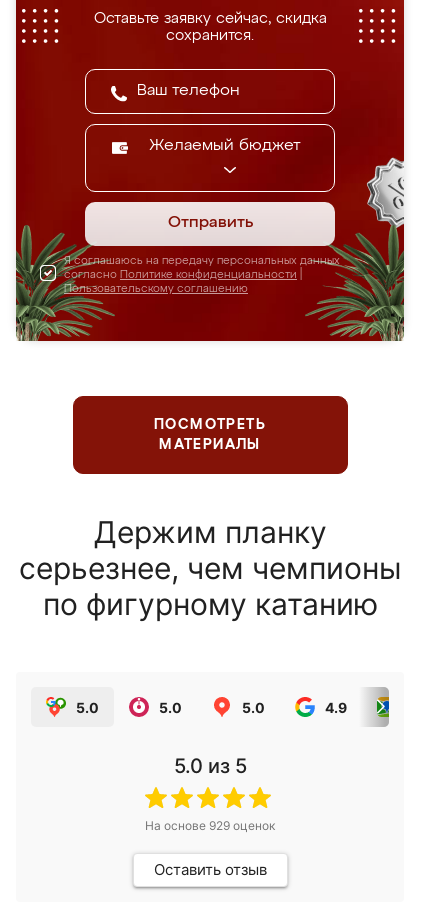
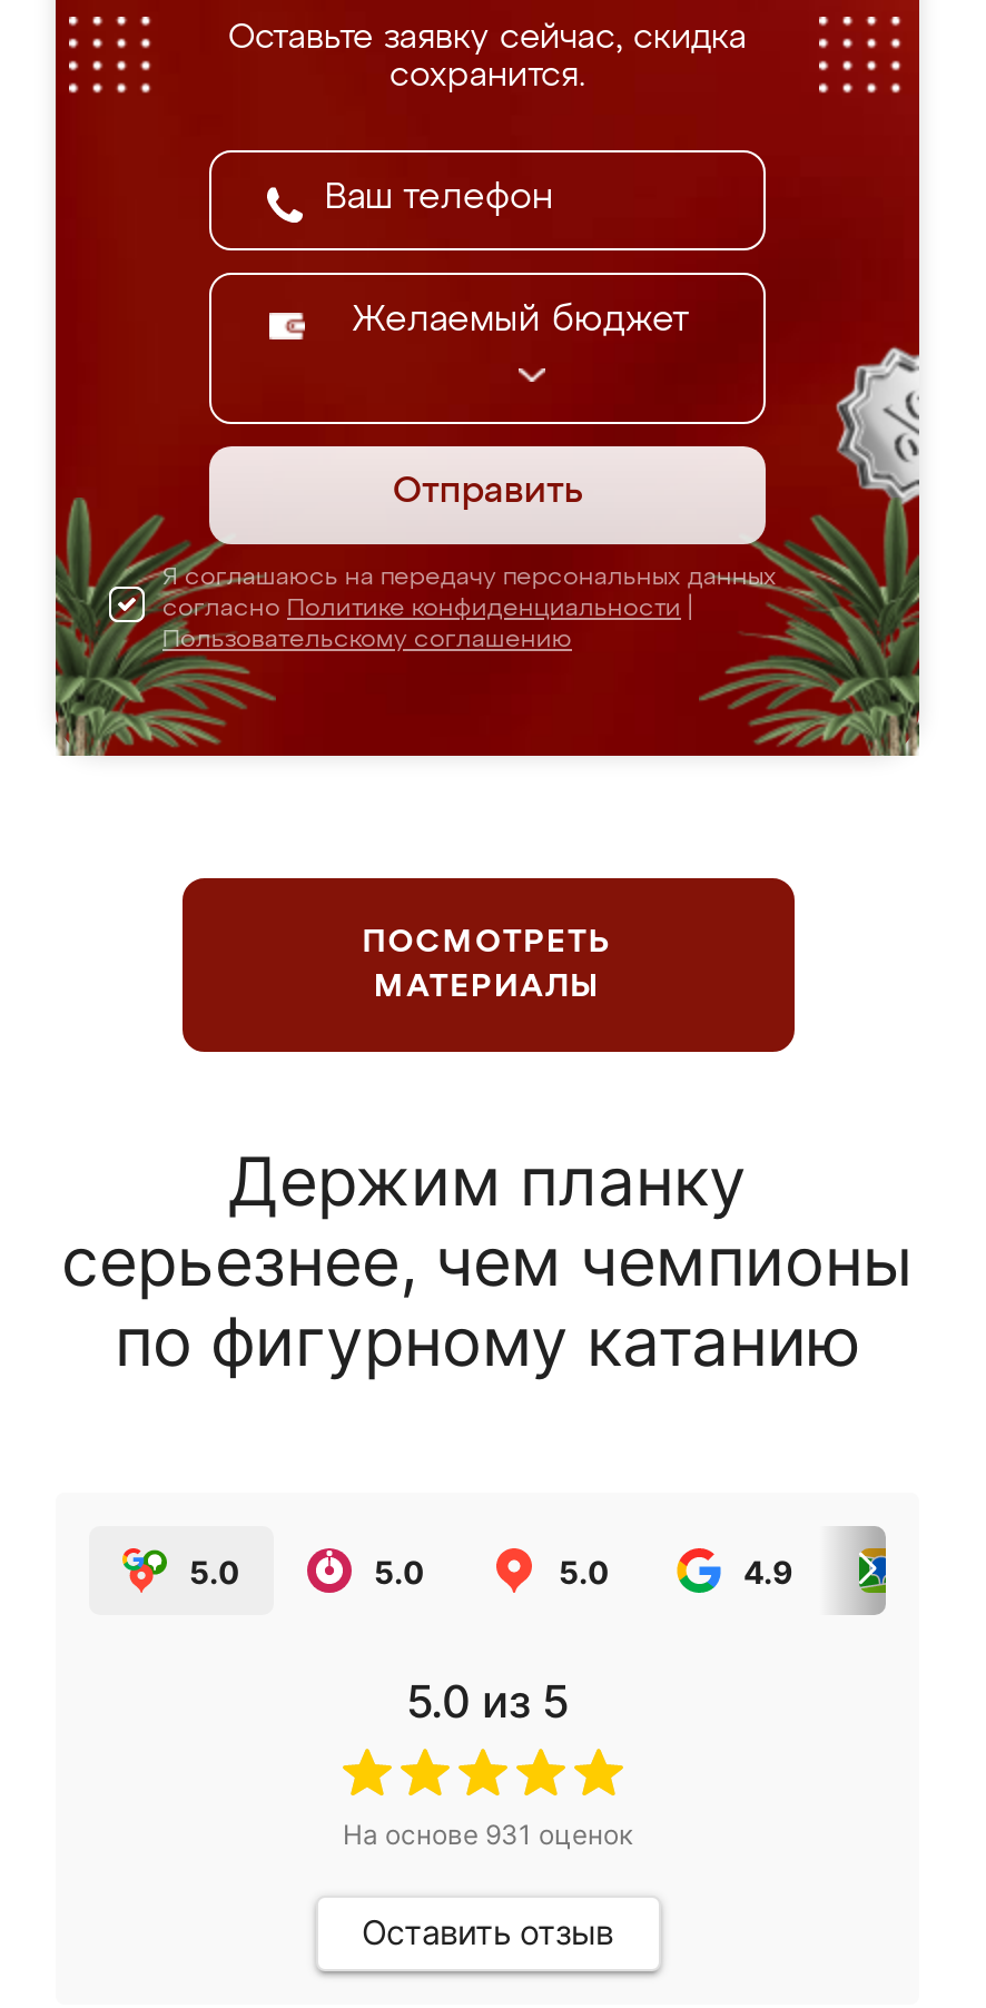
- На основе 929 оценок
+ На основе 931 оценок
